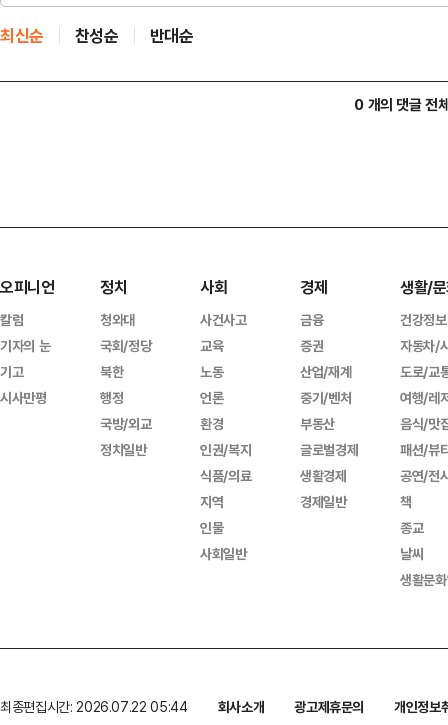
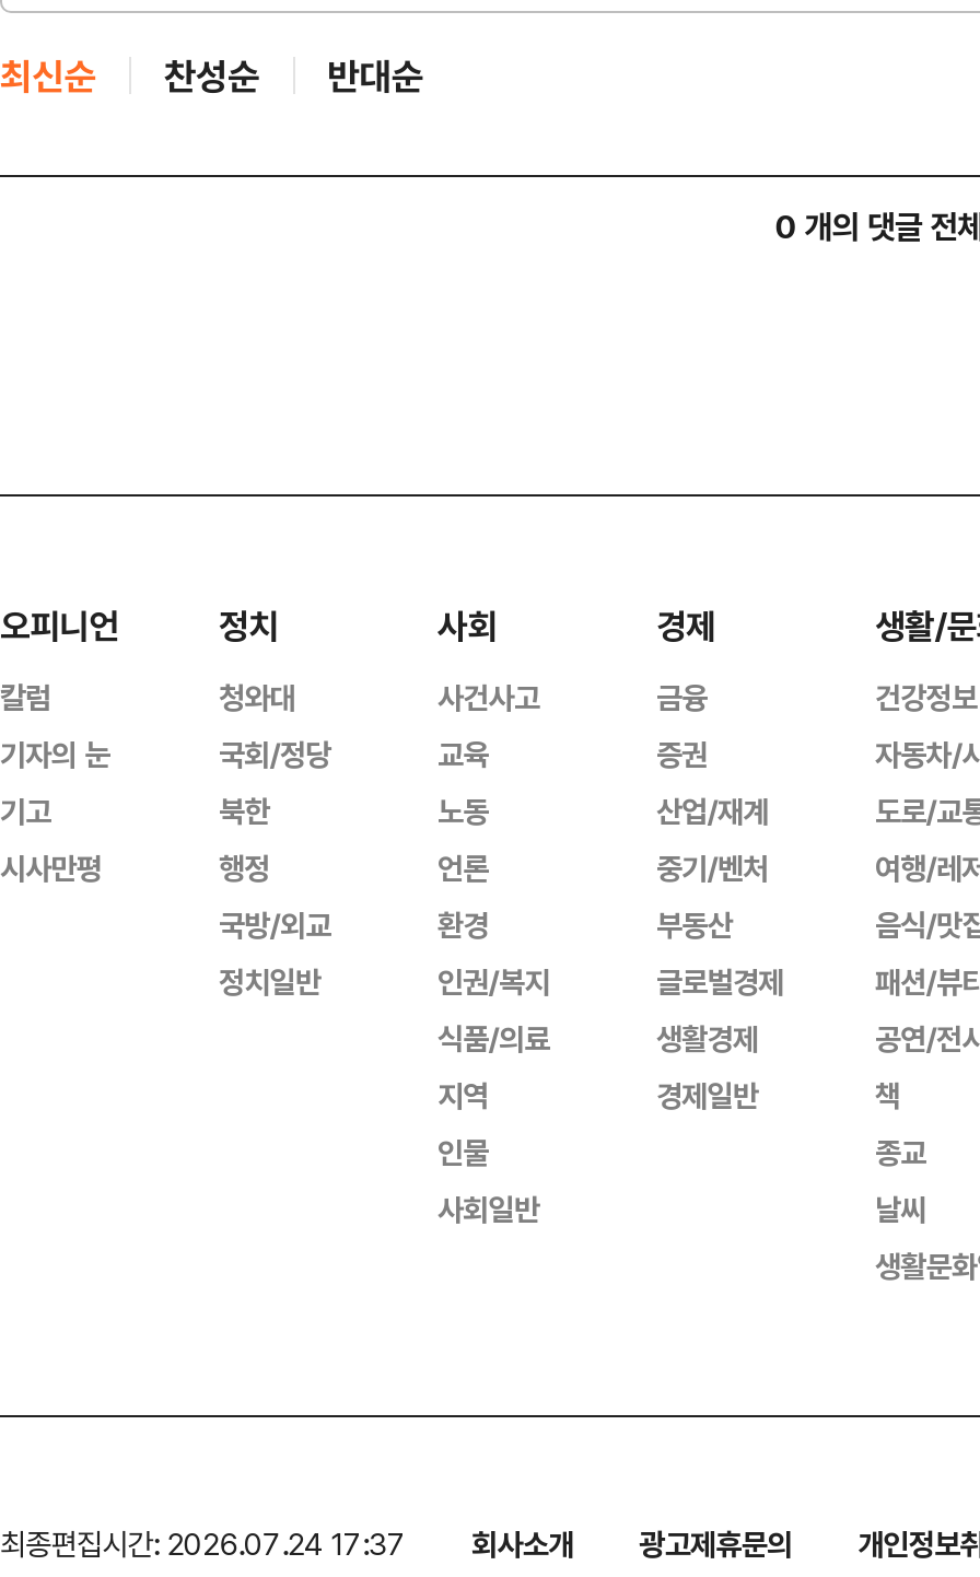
- 최종편집시간: 2026.07.22 05:44
+ 최종편집시간: 2026.07.24 17:37
